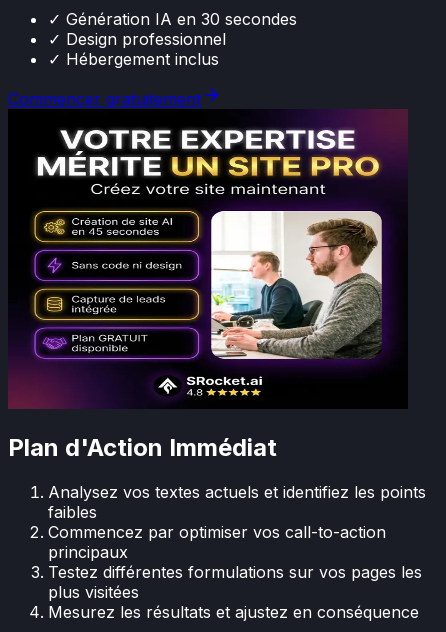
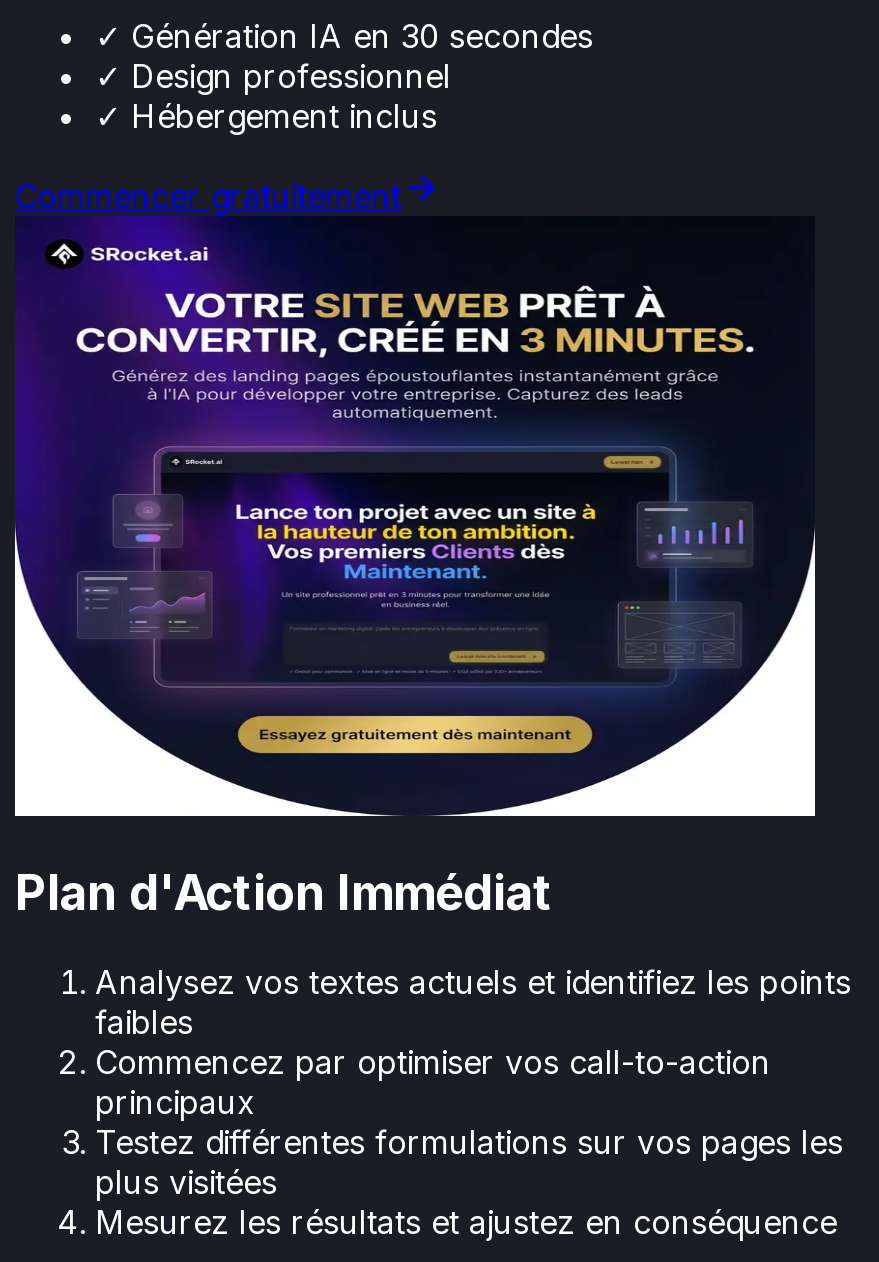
- [image]
+ [image]
